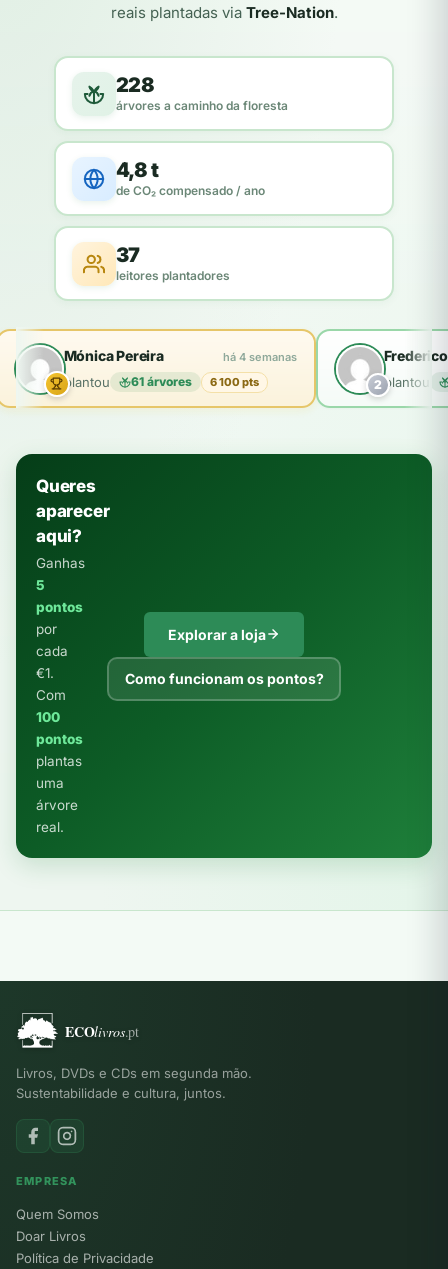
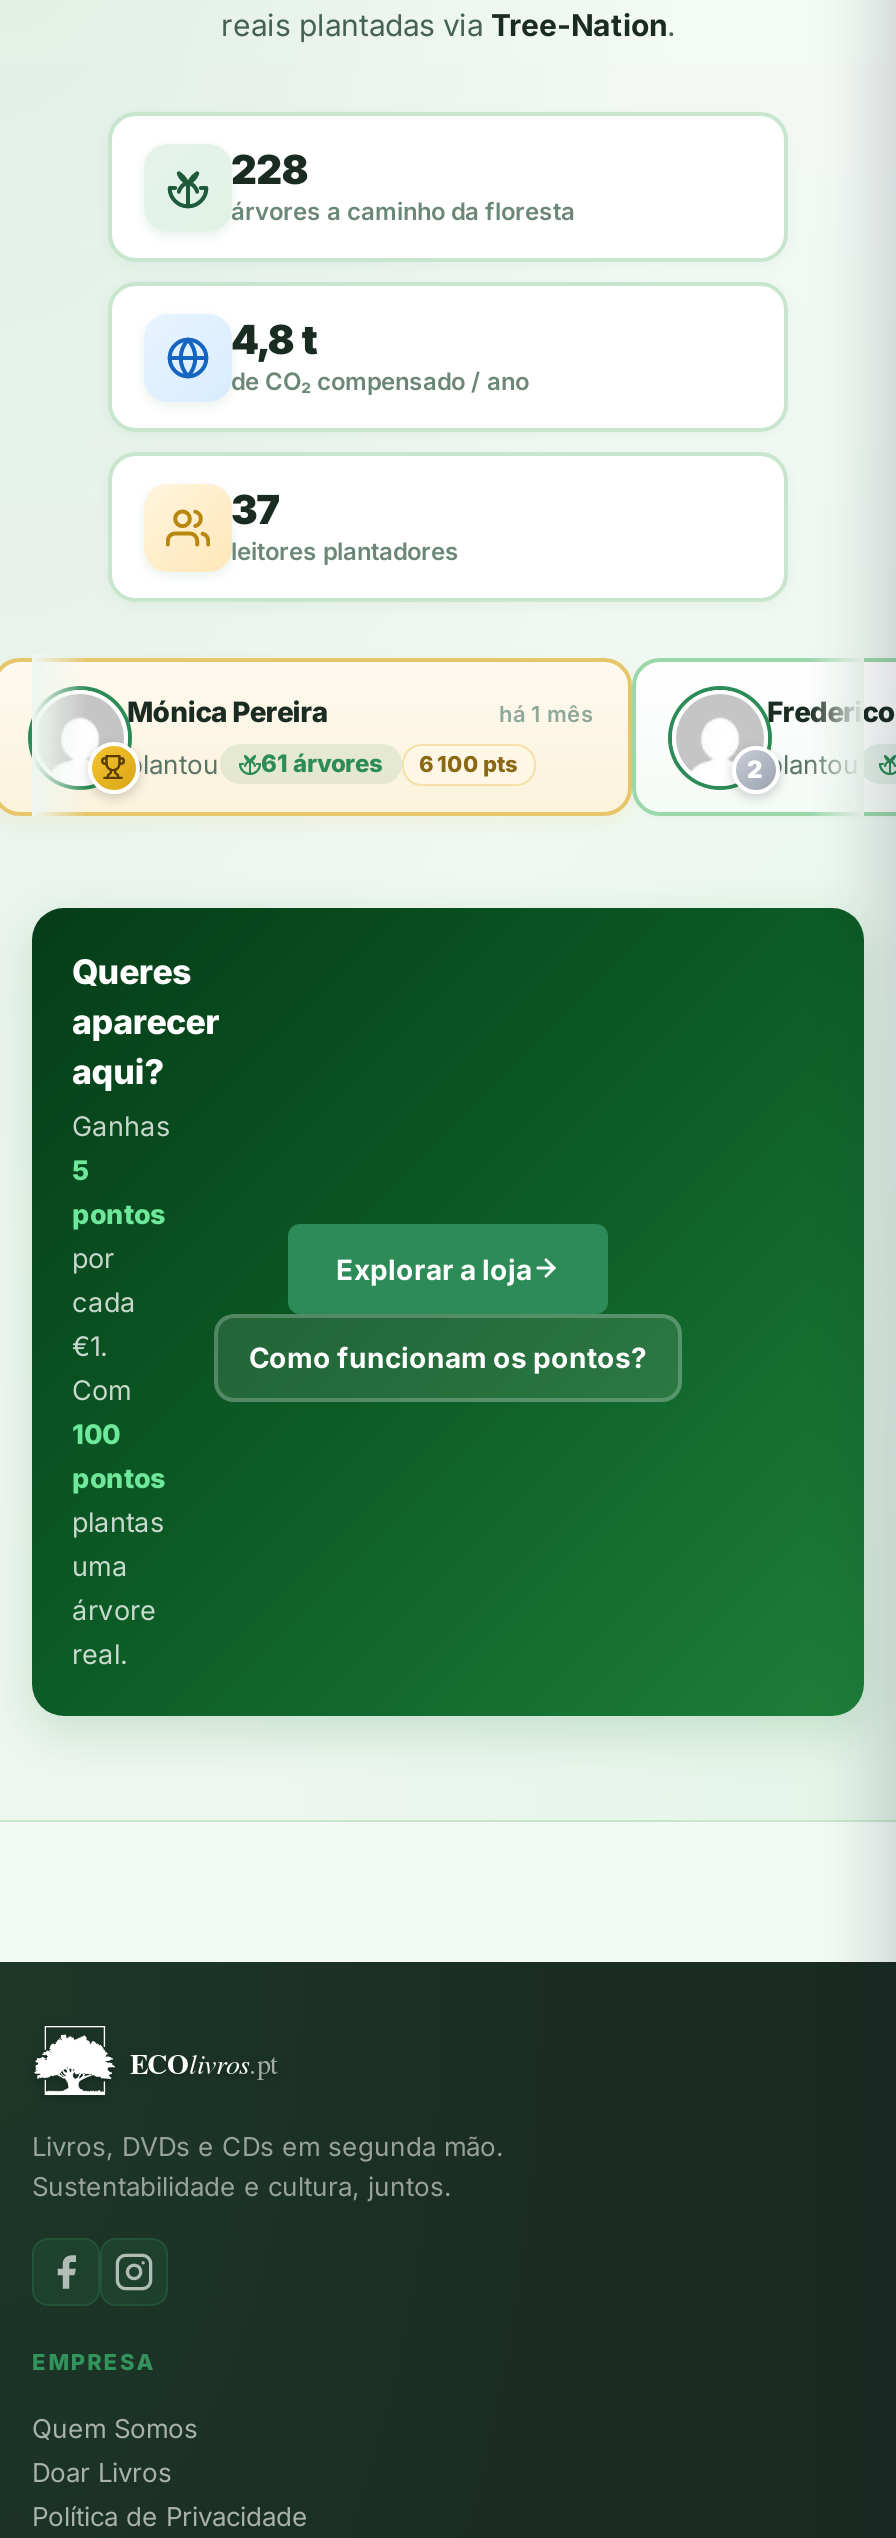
- há 4 semanas
+ há 1 mês
